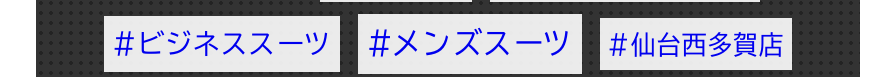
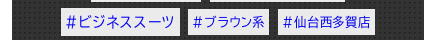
- #メンズスーツ
+ #ブラウン系
